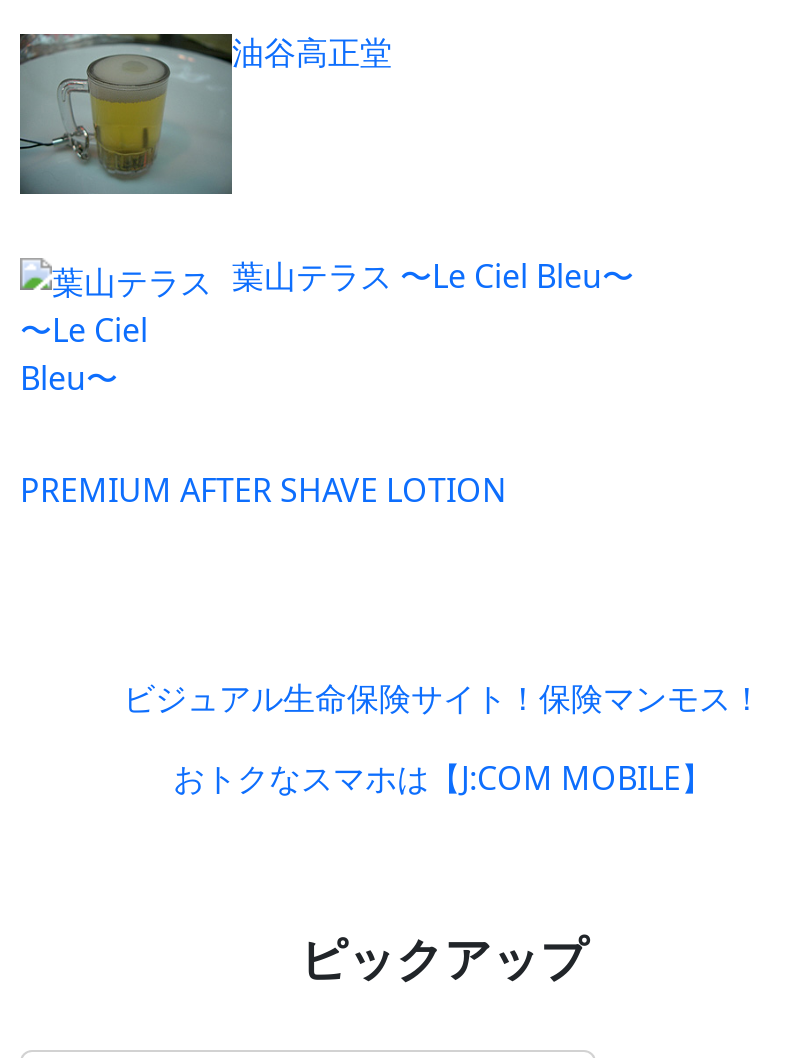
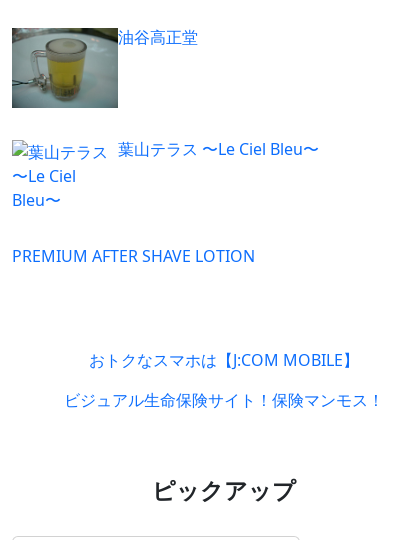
moved down: ビジュアル生命保険サイト！保険マンモス！

moved up: おトクなスマホは【J:COM MOBILE】
